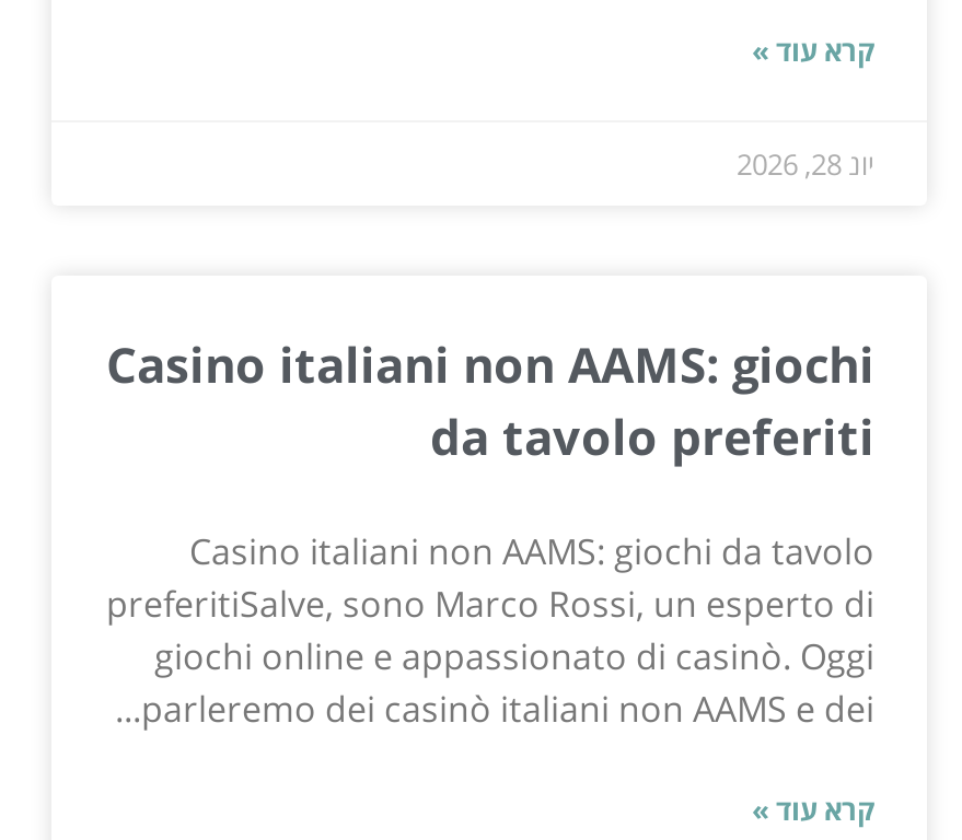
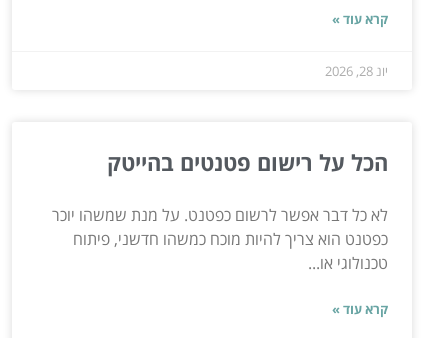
- Casino italiani non AAMS: giochi
- da tavolo preferiti
+ הכל על רישום פטנטים בהייטק

- Casino italiani non AAMS: giochi da tavolo
- preferitiSalve, sono Marco Rossi, un esperto di
- giochi online e appassionato di casinò. Oggi
- parleremo dei casinò italiani non AAMS e dei...
+ לא כל דבר אפשר לרשום כפטנט. על מנת שמשהו יוכר
+ כפטנט הוא צריך להיות מוכח כמשהו חדשני, פיתוח
+ טכנולוגי או...
